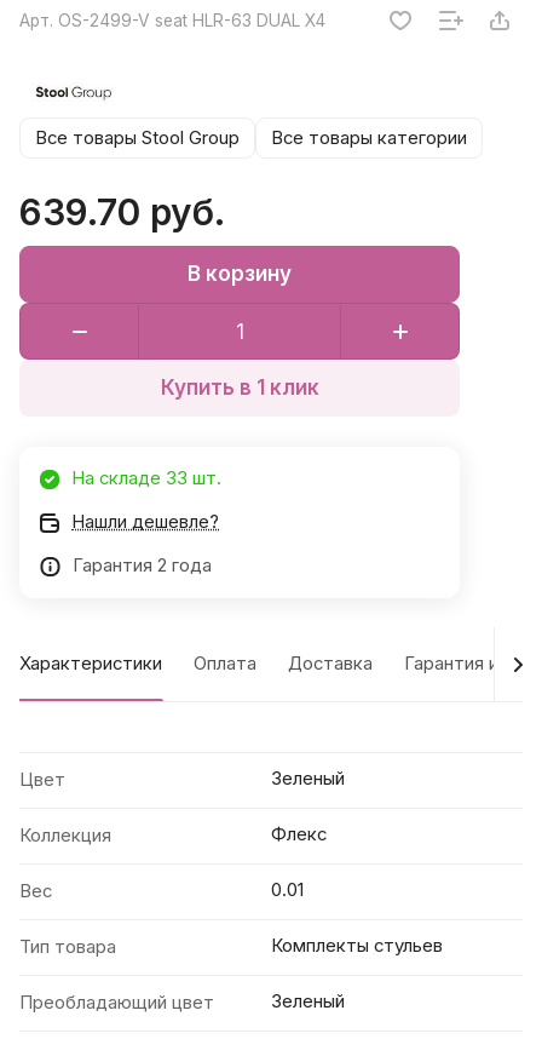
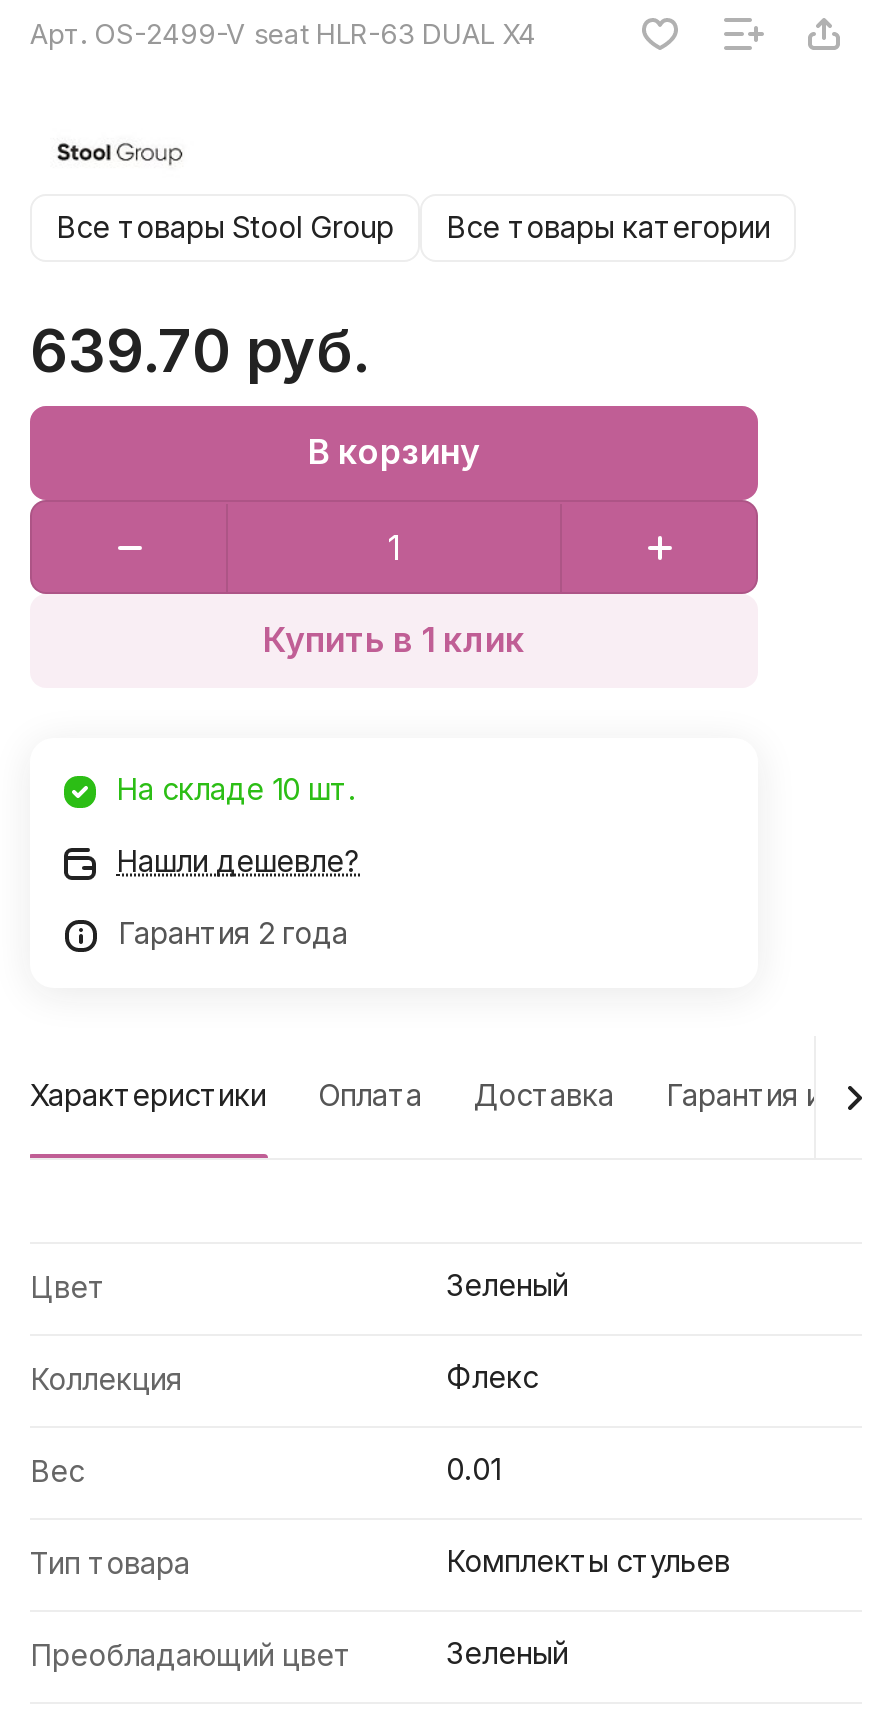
- На складе 33 шт.
+ На складе 10 шт.
